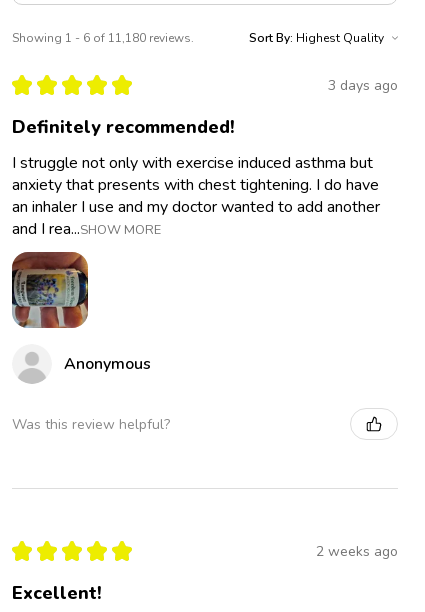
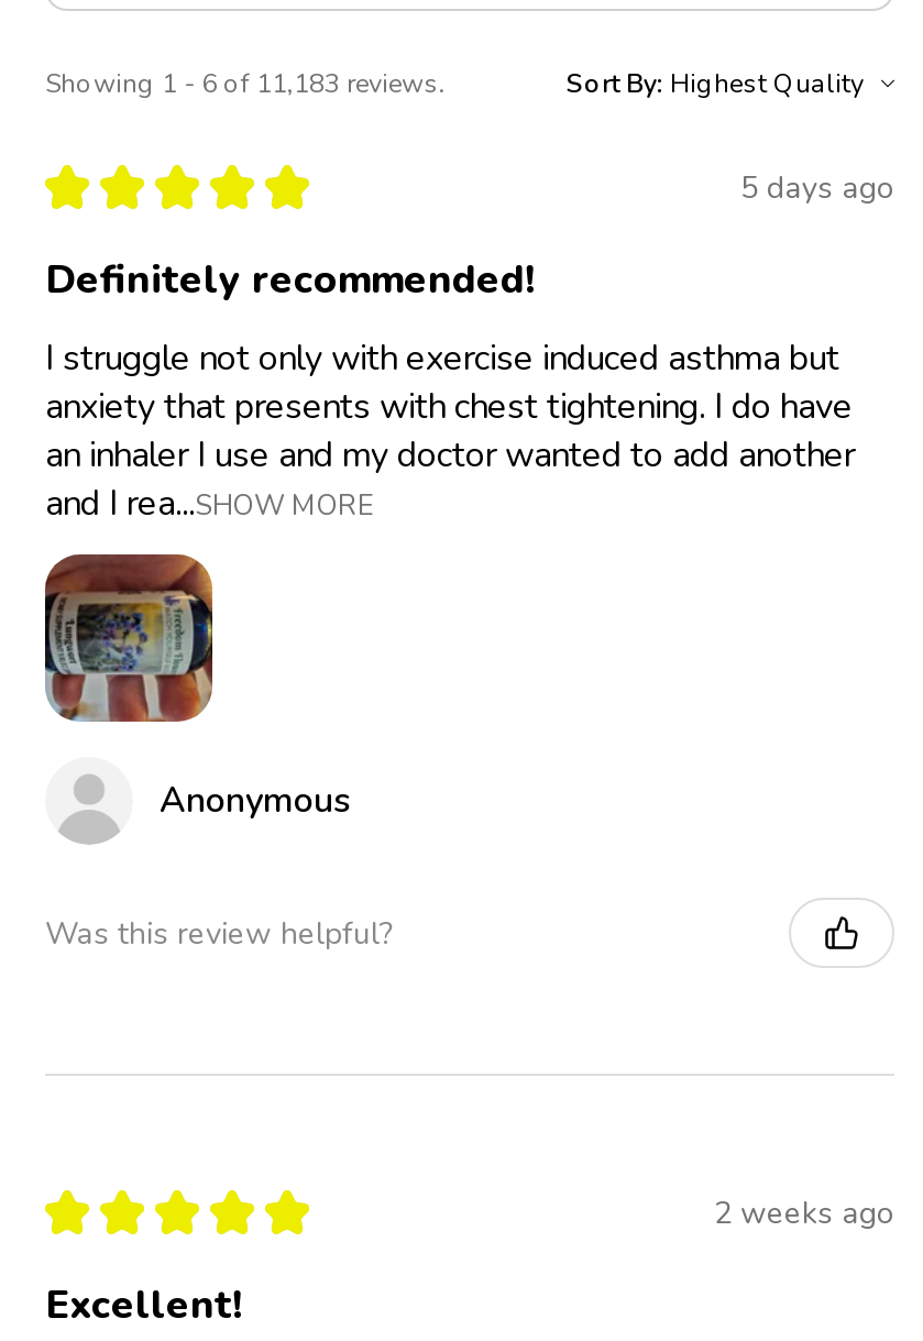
- Showing 1 - 6 of 11,180 reviews.
+ Showing 1 - 6 of 11,183 reviews.

- 3 days ago
+ 5 days ago
